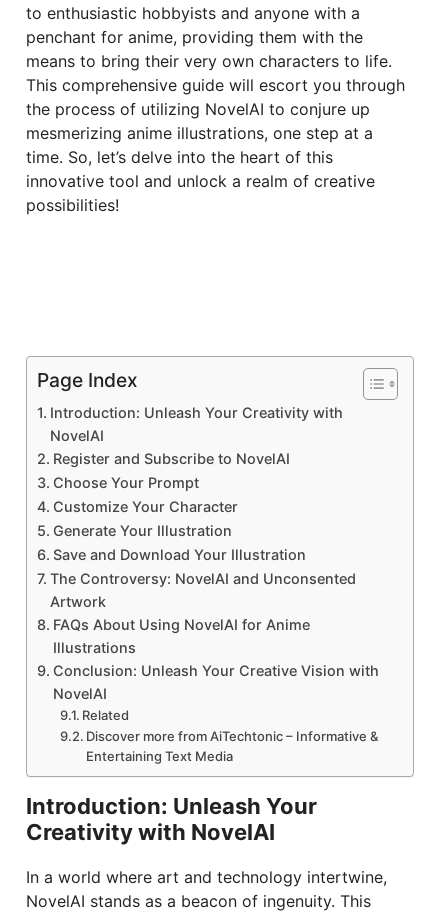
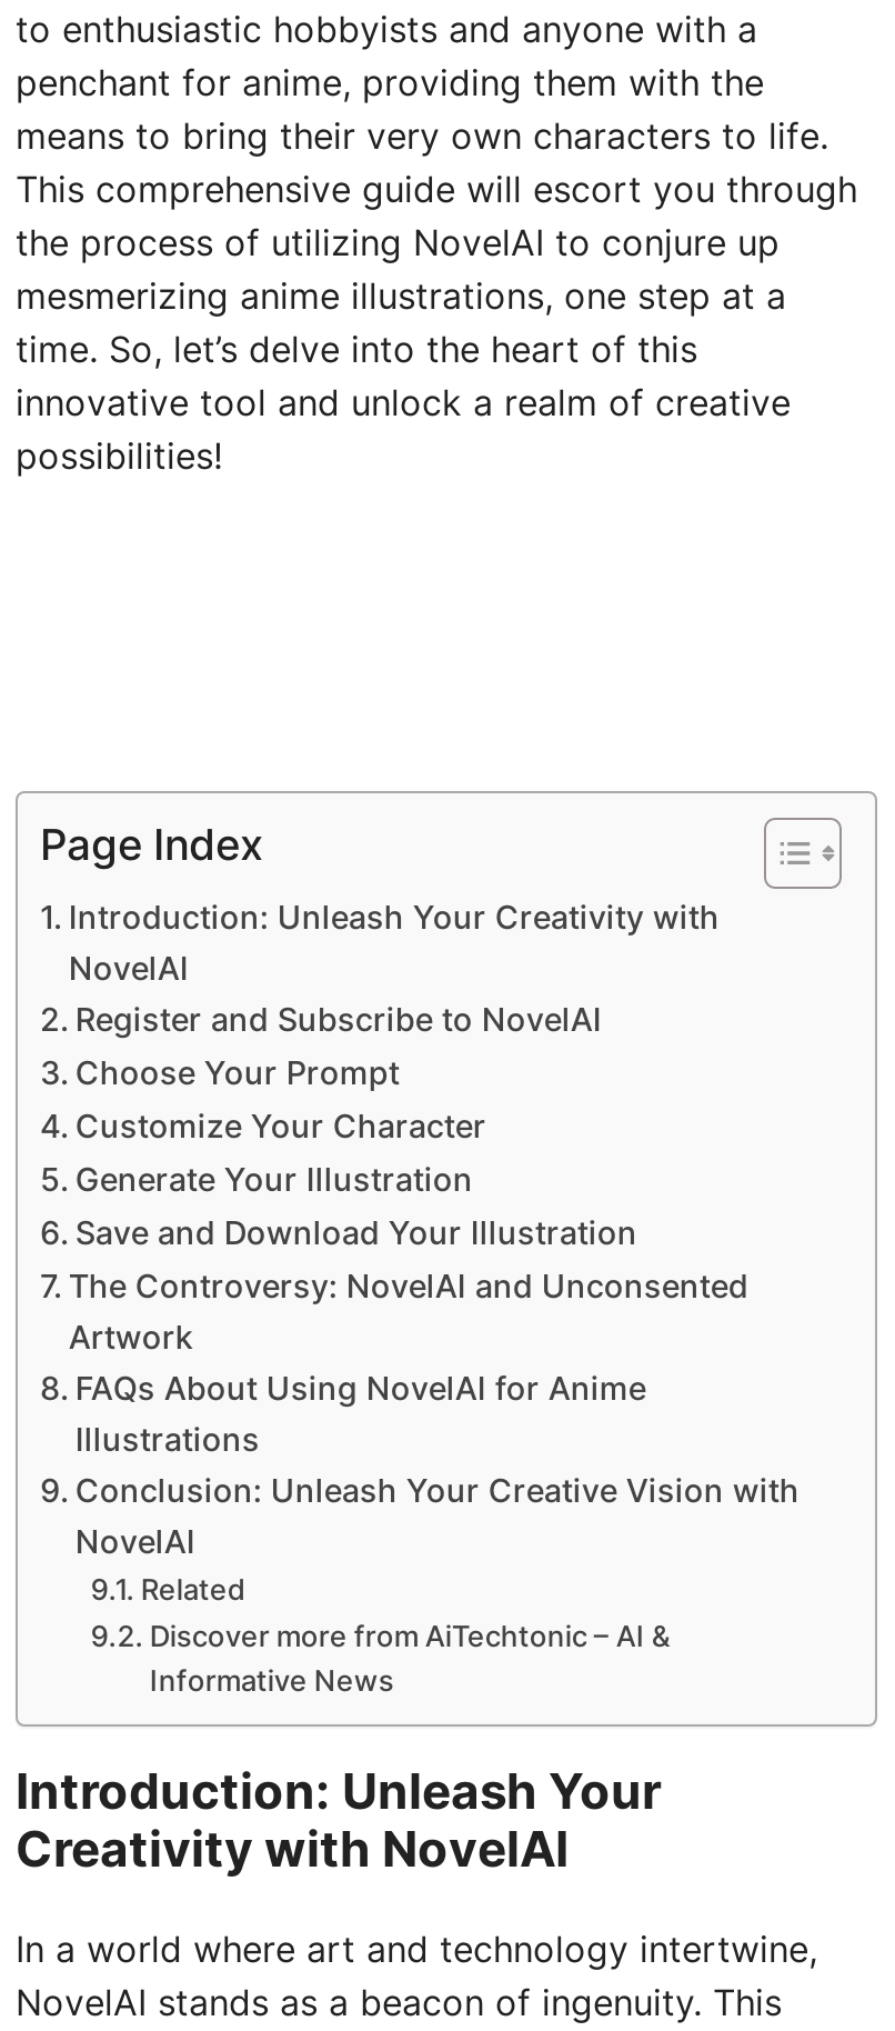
- Discover more from AiTechtonic – Informative &
- Entertaining Text Media
+ Discover more from AiTechtonic – AI &
+ Informative News
